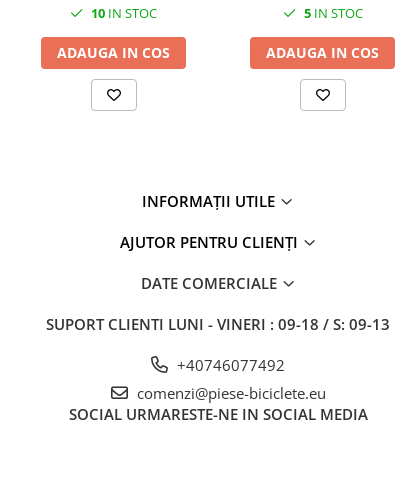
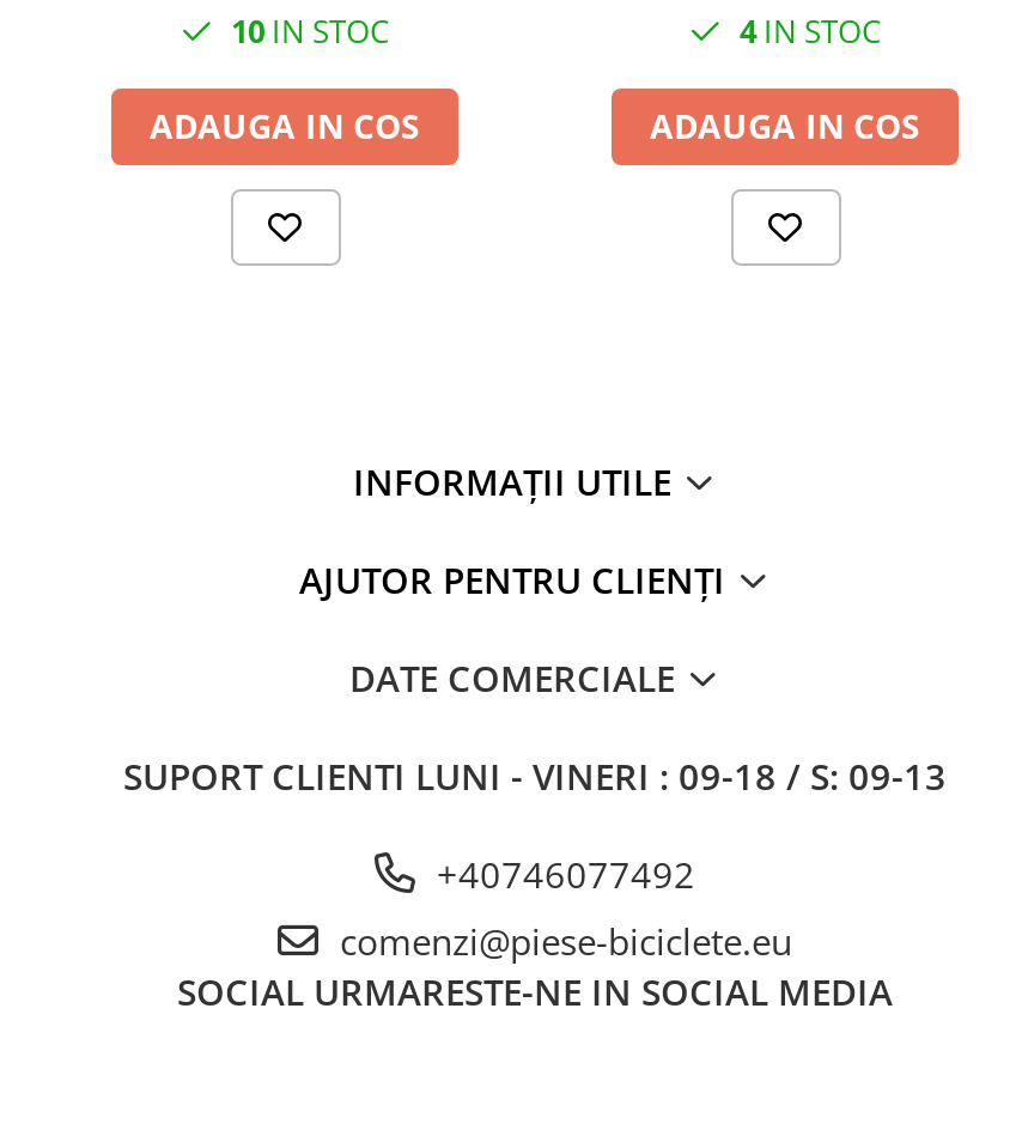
- 5 IN STOC
+ 4 IN STOC
